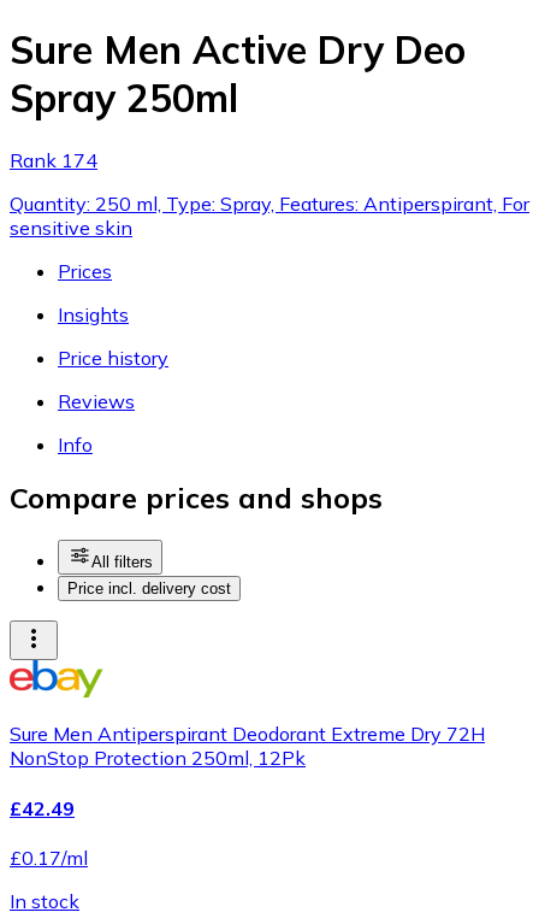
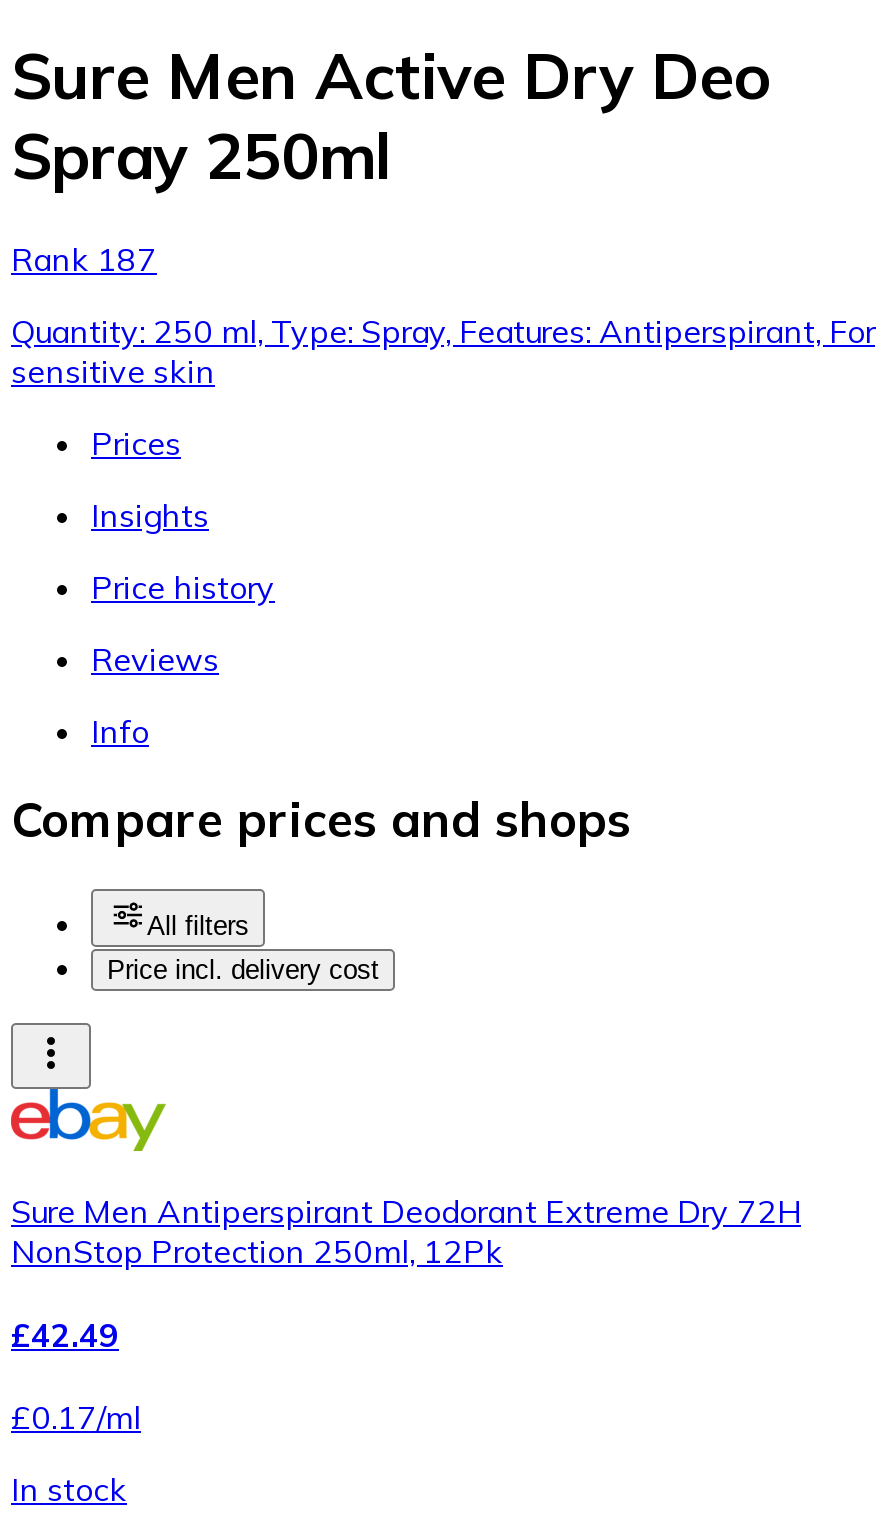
- Rank 174
+ Rank 187
